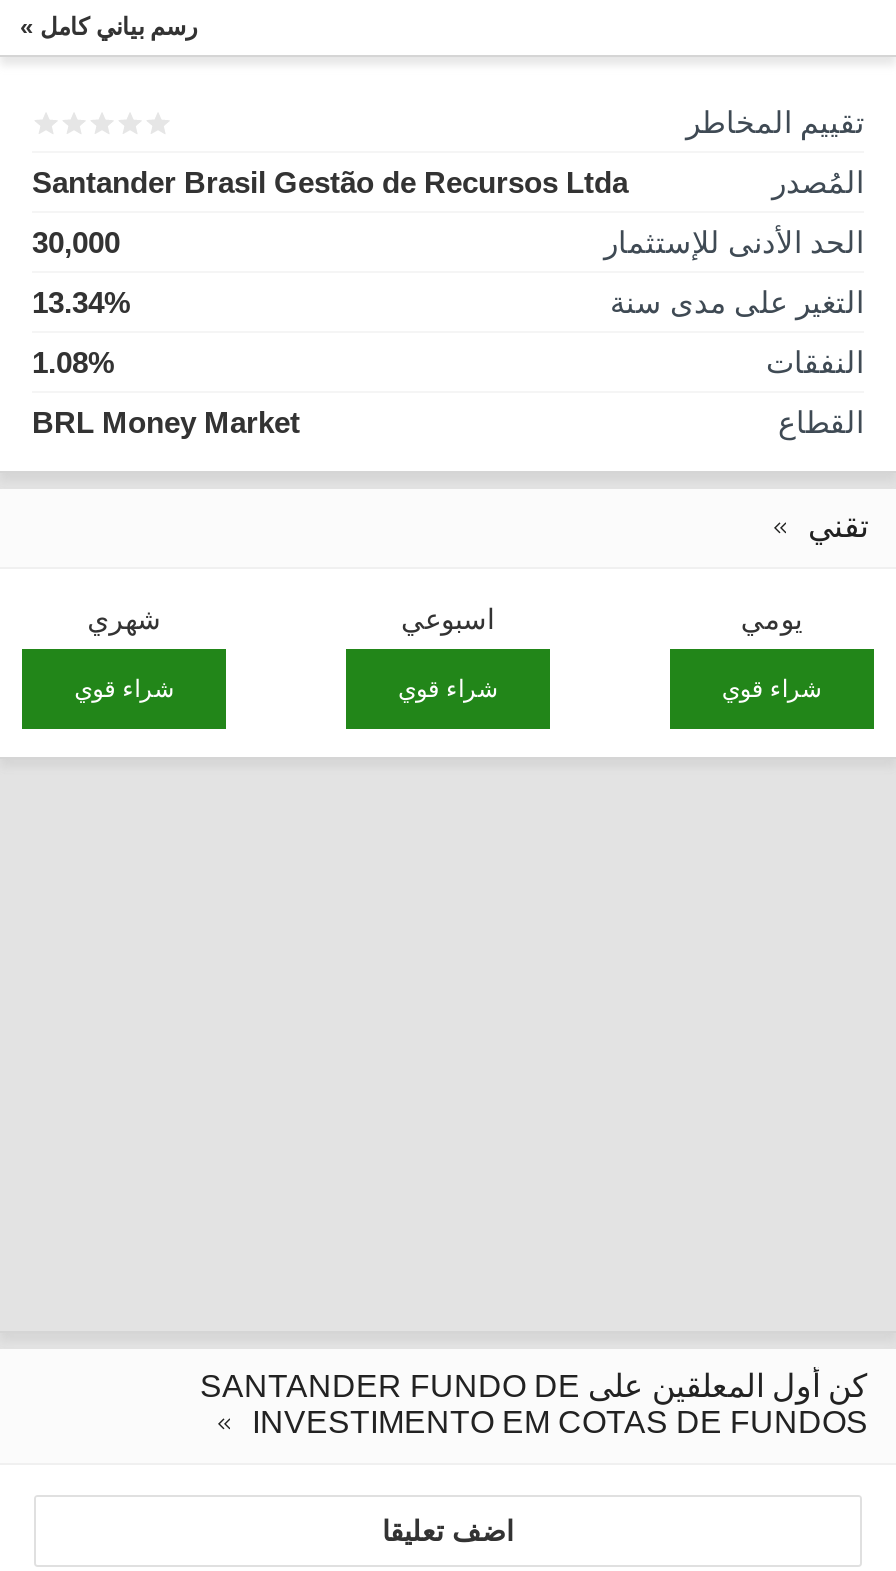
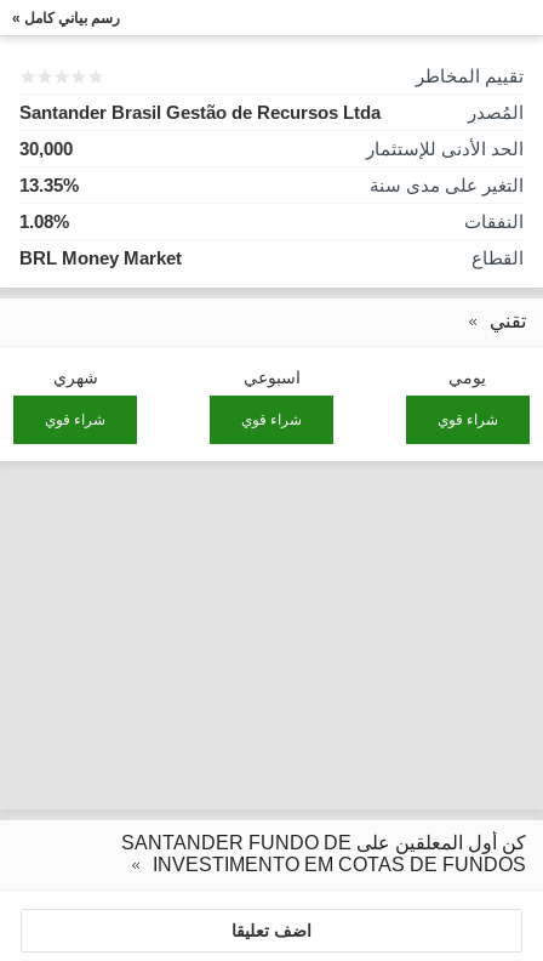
- 13.34%
+ 13.35%
